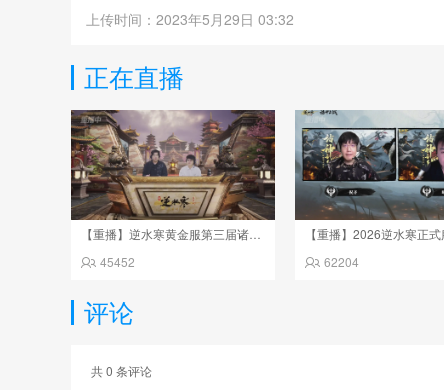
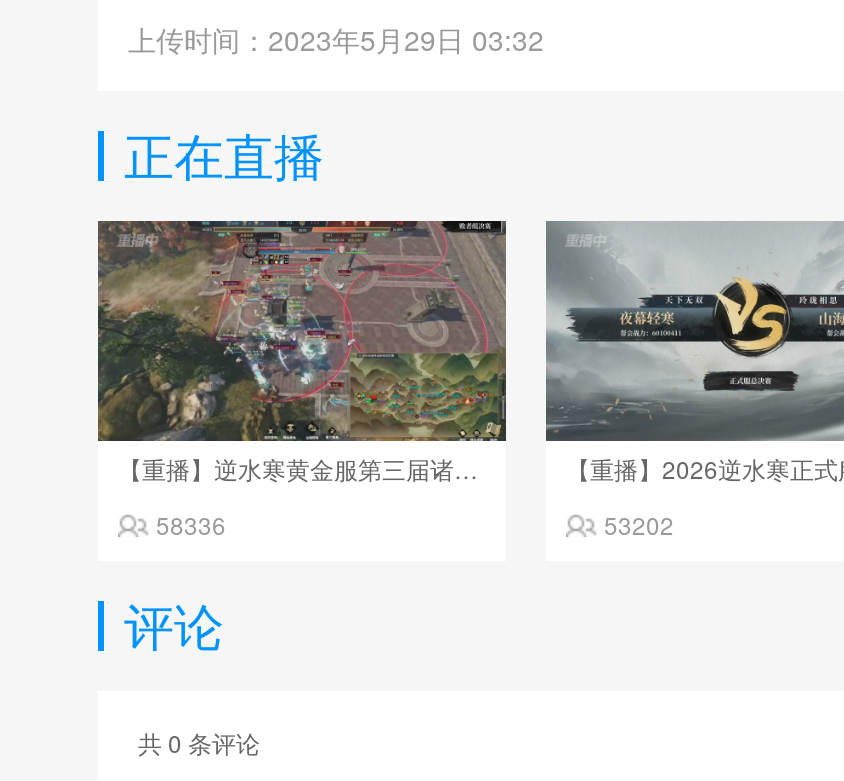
- [image]
- 45452
+ [image]
+ 58336

- [image]
- 62204
+ [image]
+ 53202
